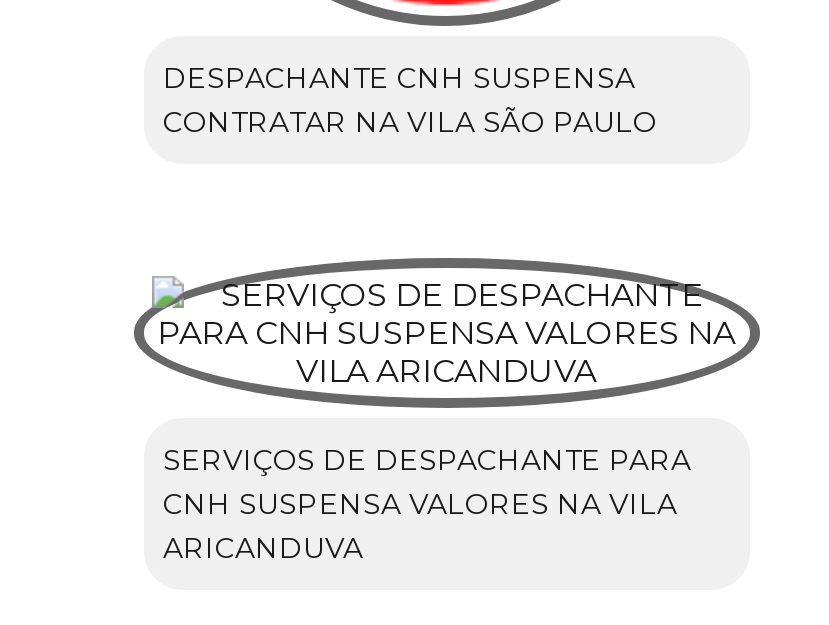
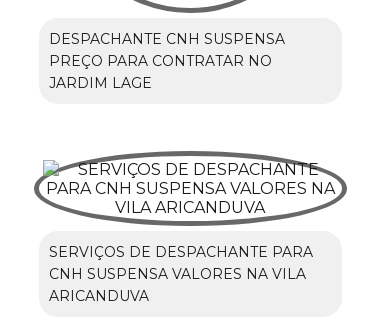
- CONTRATAR NA VILA SÃO PAULO
+ PREÇO PARA CONTRATAR NO
+ JARDIM LAGE
